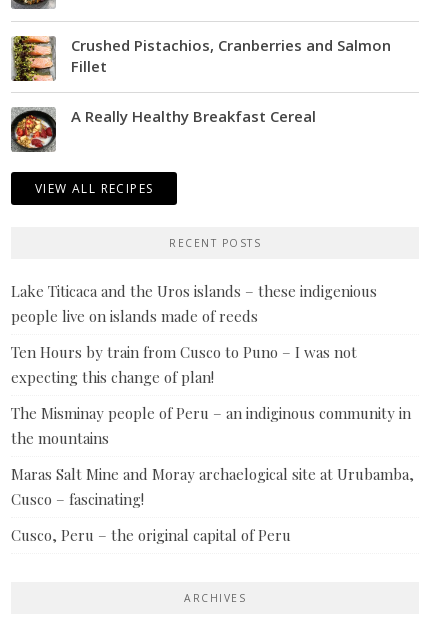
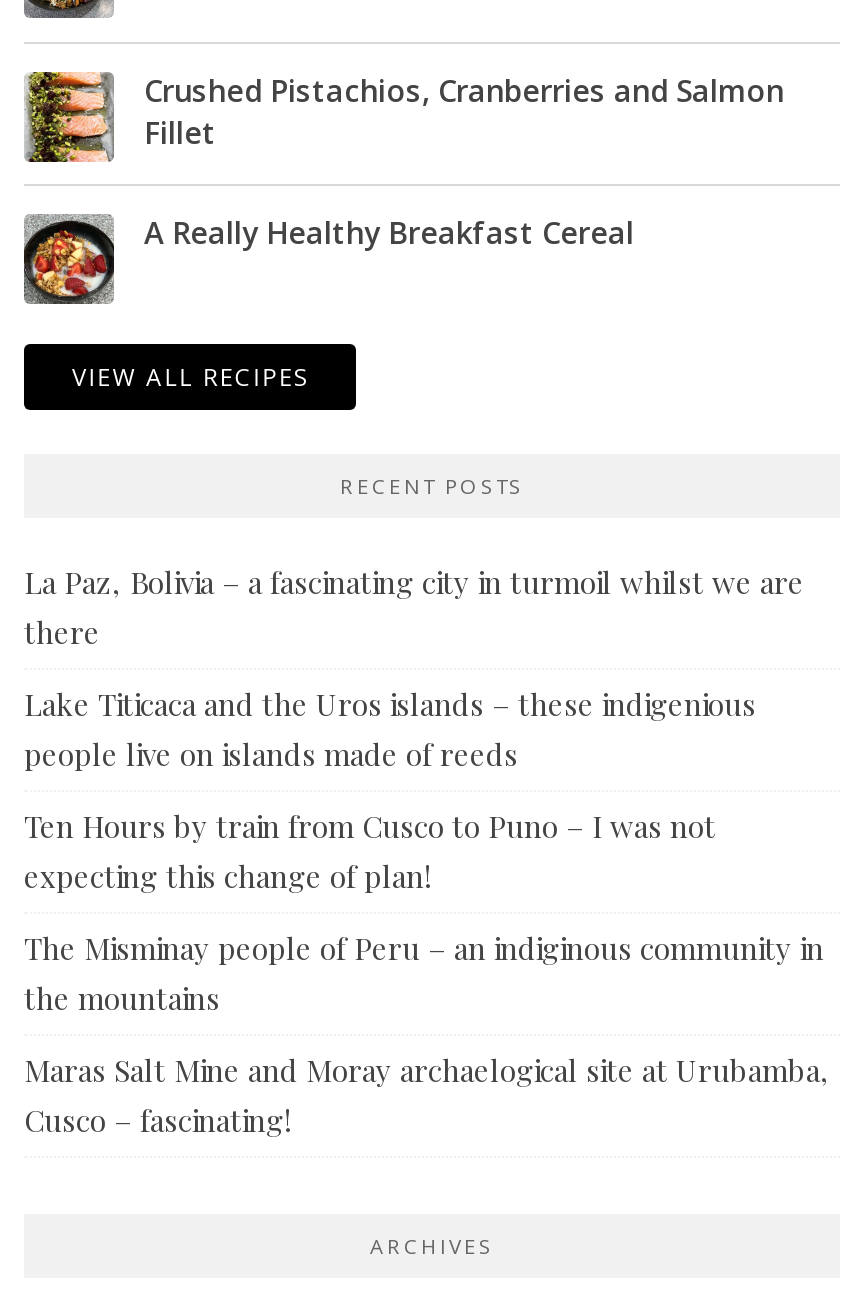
+ La Paz, Bolivia – a fascinating city in turmoil whilst we are
+ there

moved down: Lake Titicaca and the Uros islands – these indigenious | people live on islands made of reeds | Ten Hours by train from Cusco to Puno – I was not | expecting this change of plan! | The Misminay people of Peru – an indiginous community in | the mountains | Maras Salt Mine and Moray archaelogical site at Urubamba, | Cusco – fascinating!

- Cusco, Peru – the original capital of Peru
